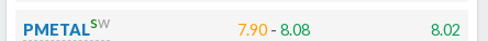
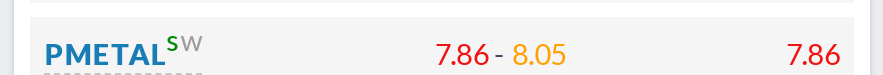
- 7.90 - 8.08
+ 7.86 - 8.05

- 8.02
+ 7.86
